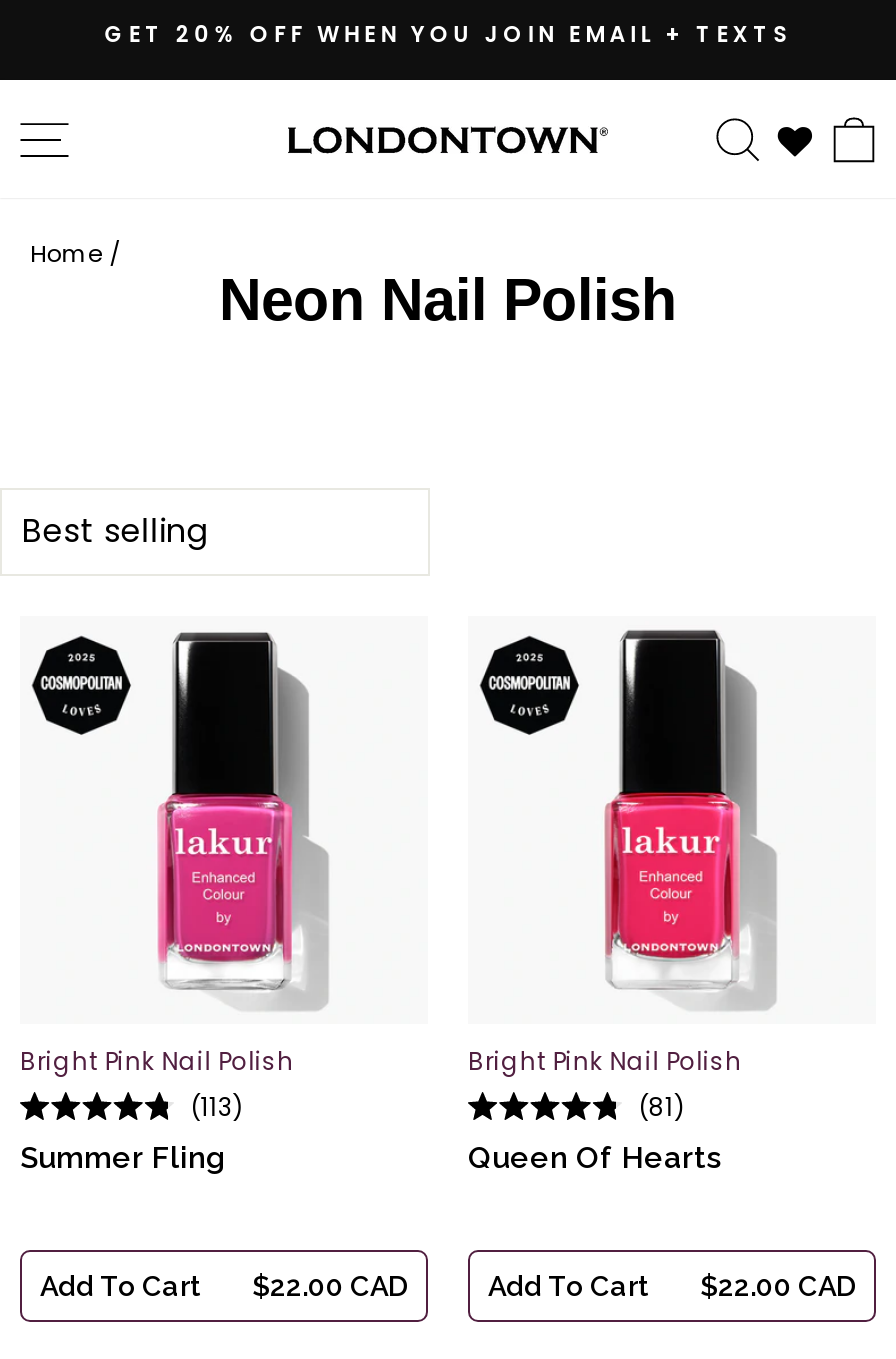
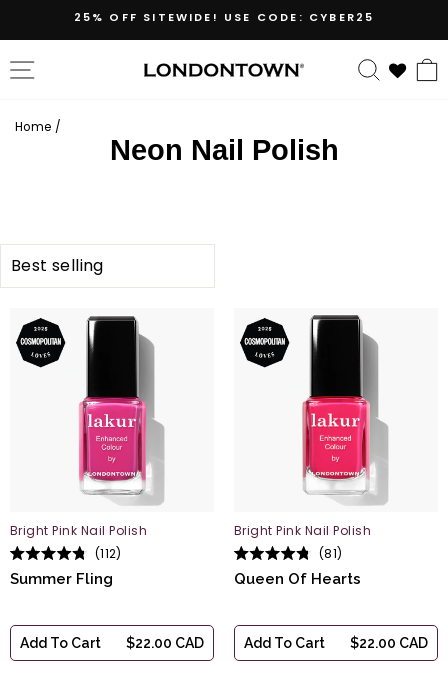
- GET 20% OFF WHEN YOU JOIN EMAIL + TEXTS
+ 25% OFF SITEWIDE! USE CODE: CYBER25

- 113
+ 112
